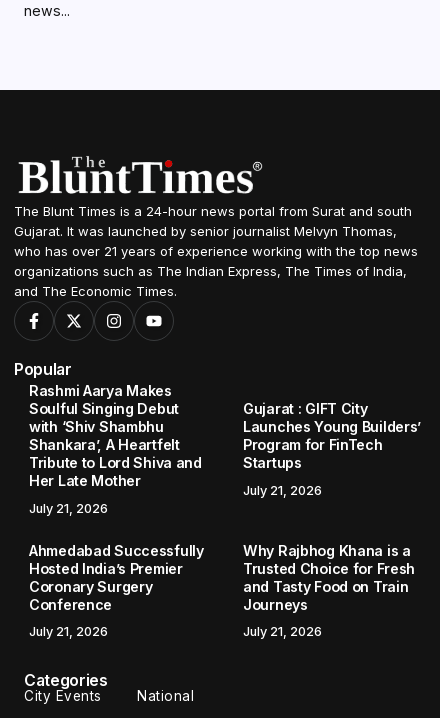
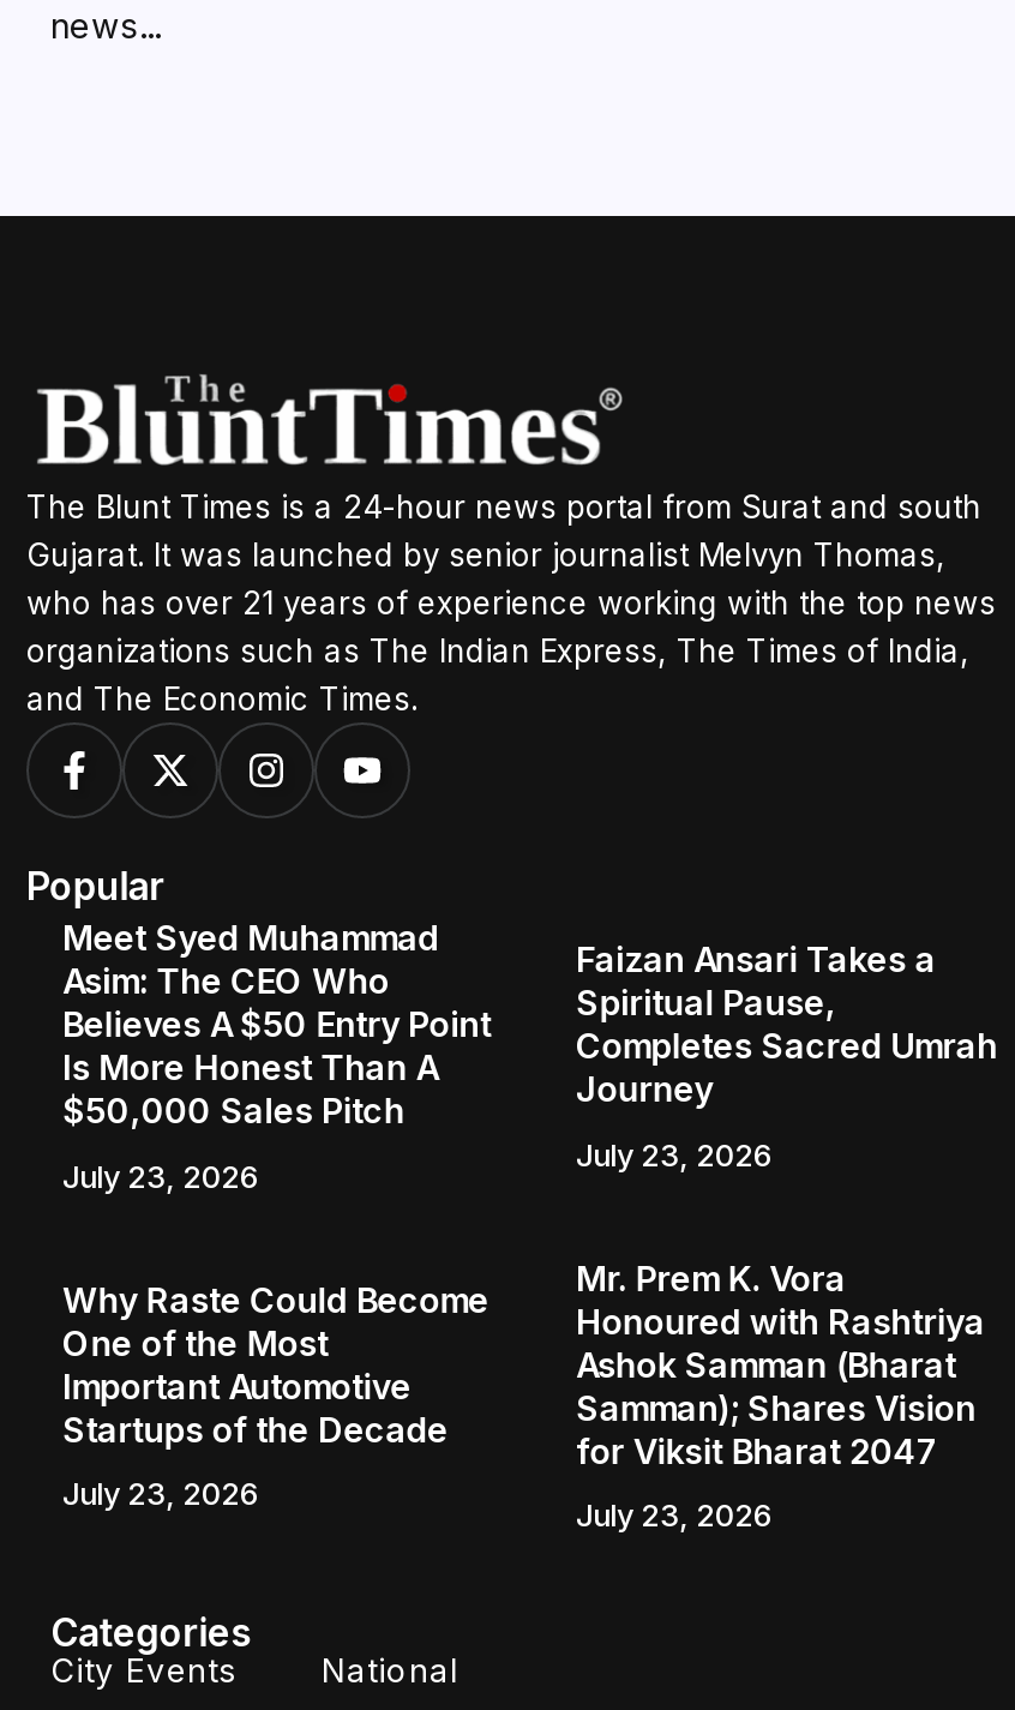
- Rashmi Aarya Makes
- Soulful Singing Debut
- with ‘Shiv Shambhu
- Shankara’, A Heartfelt
- Tribute to Lord Shiva and
- Her Late Mother
+ Meet Syed Muhammad
+ Asim: The CEO Who
+ Believes A $50 Entry Point
+ Is More Honest Than A
+ $50,000 Sales Pitch

- Gujarat : GIFT City
- Launches Young Builders’
- Program for FinTech
- Startups
+ Faizan Ansari Takes a
+ Spiritual Pause,
+ Completes Sacred Umrah
+ Journey

- July 21, 2026
+ July 23, 2026

- July 21, 2026
+ July 23, 2026

- Ahmedabad Successfully
- Hosted India’s Premier
- Coronary Surgery
- Conference
+ Why Raste Could Become
+ One of the Most
+ Important Automotive
+ Startups of the Decade

- Why Rajbhog Khana is a
- Trusted Choice for Fresh
- and Tasty Food on Train
- Journeys
+ Mr. Prem K. Vora
+ Honoured with Rashtriya
+ Ashok Samman (Bharat
+ Samman); Shares Vision
+ for Viksit Bharat 2047

- July 21, 2026
+ July 23, 2026

- July 21, 2026
+ July 23, 2026
